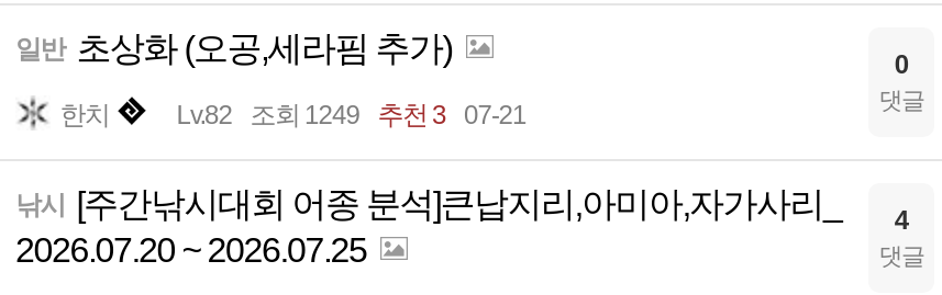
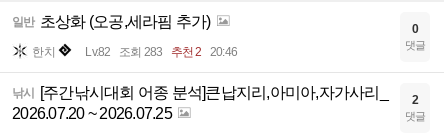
- Lv.82 조회 1249 추천 3 07-21
+ Lv.82 조회 283 추천 2 20:46

- 낚시 [주간낚시대회 어종 분석]큰납지리,아미아,자가사리_ 4
+ 낚시 [주간낚시대회 어종 분석]큰납지리,아미아,자가사리_ 2
